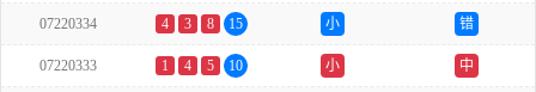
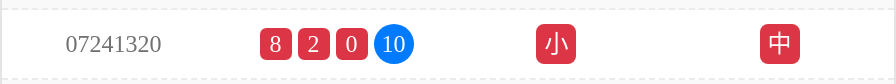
- 07220334
- 4
- 3
+ 07241320

- 15
- 小
- 错
- 07220333
- 1
- 4
- 5
+ 2
+ 0
